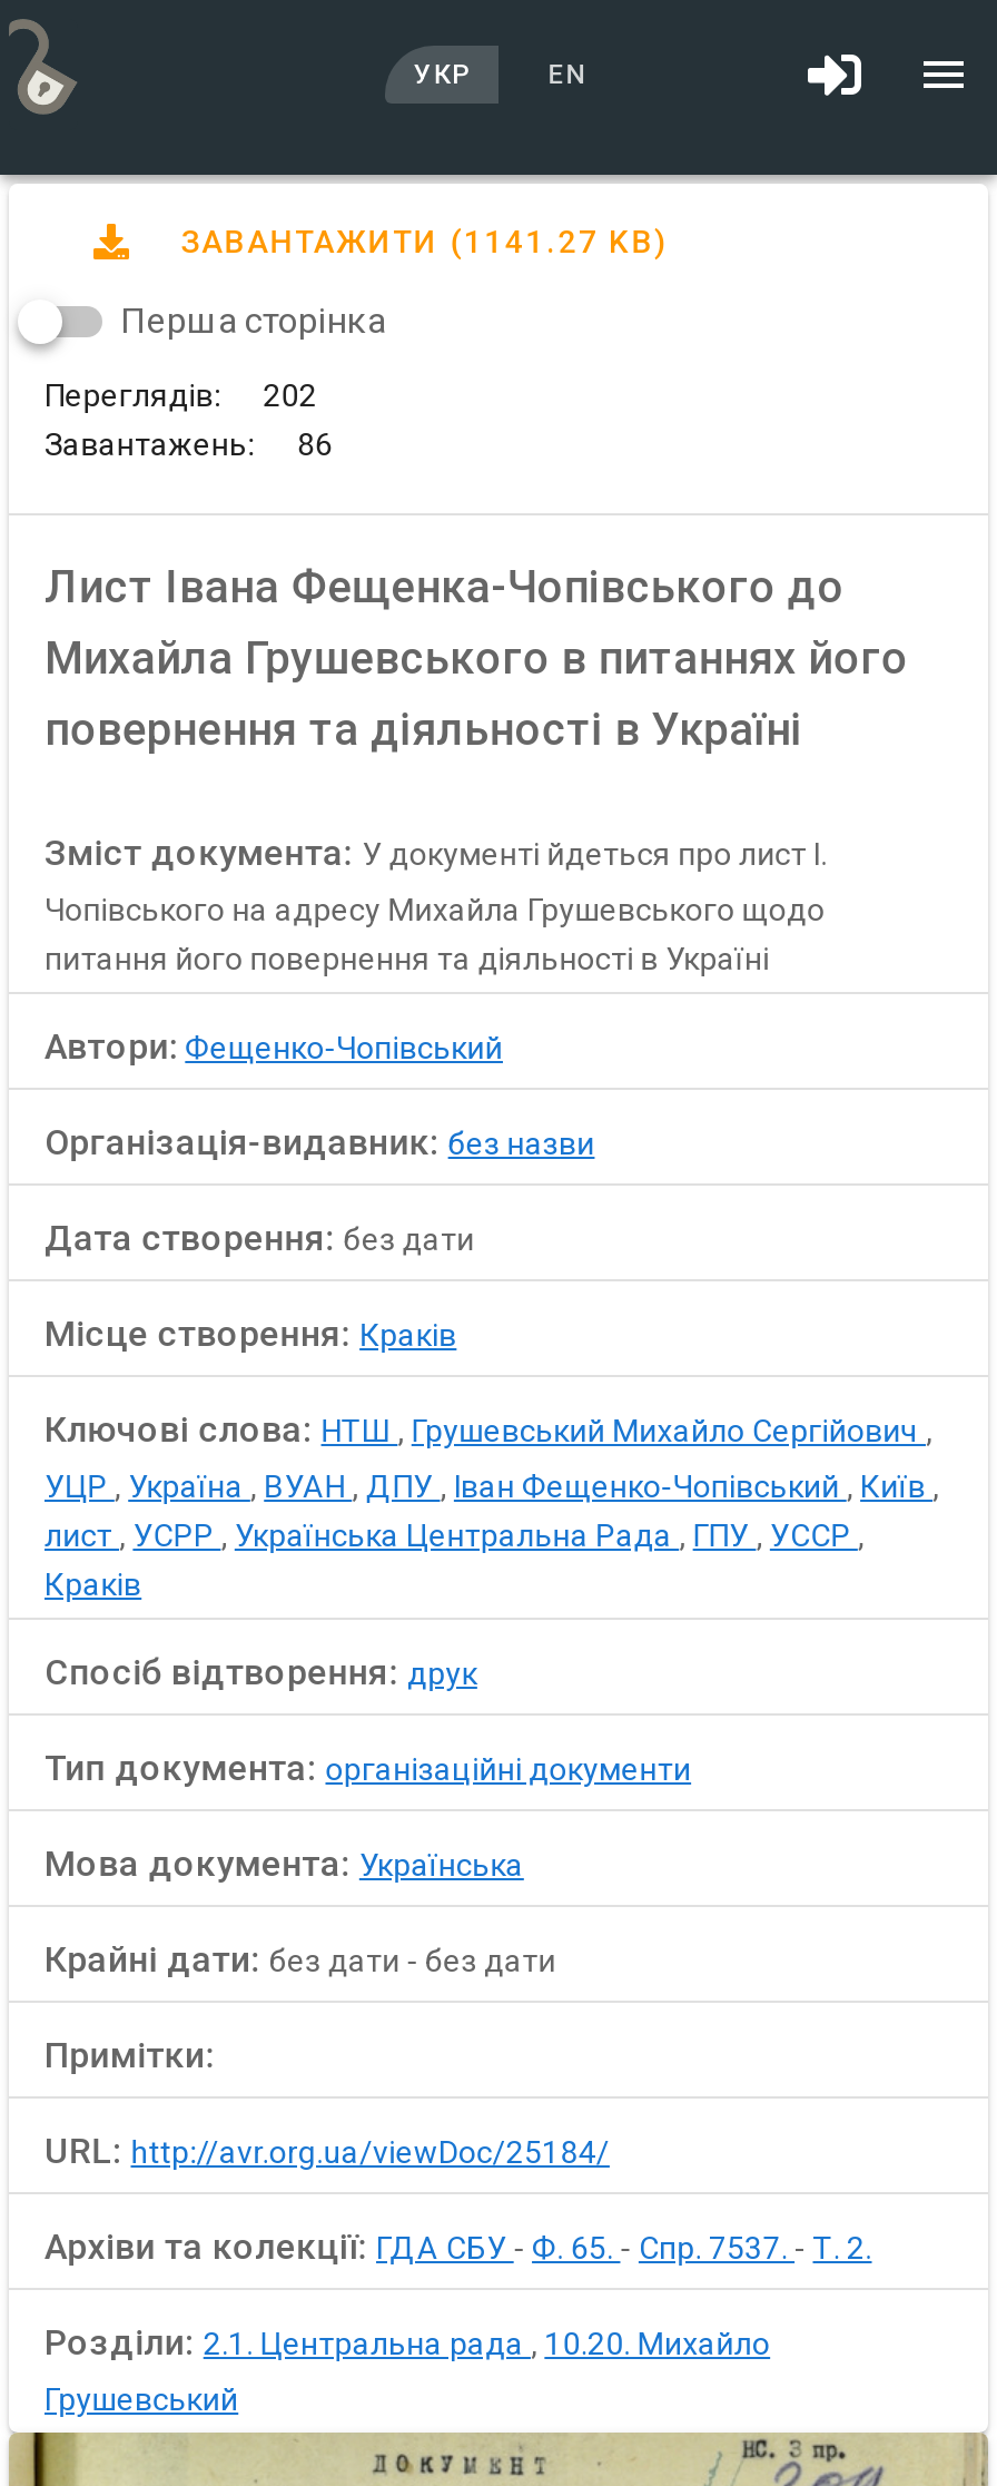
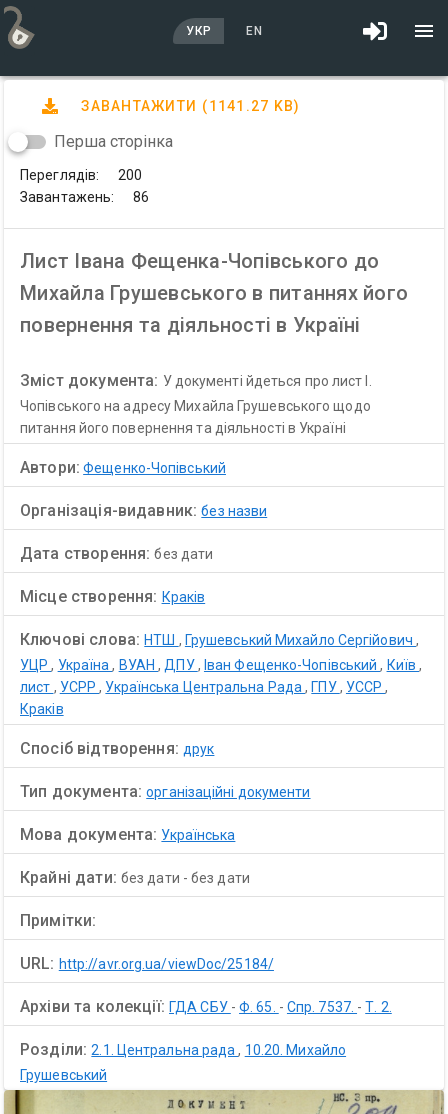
- Переглядів: 202
+ Переглядів: 200
